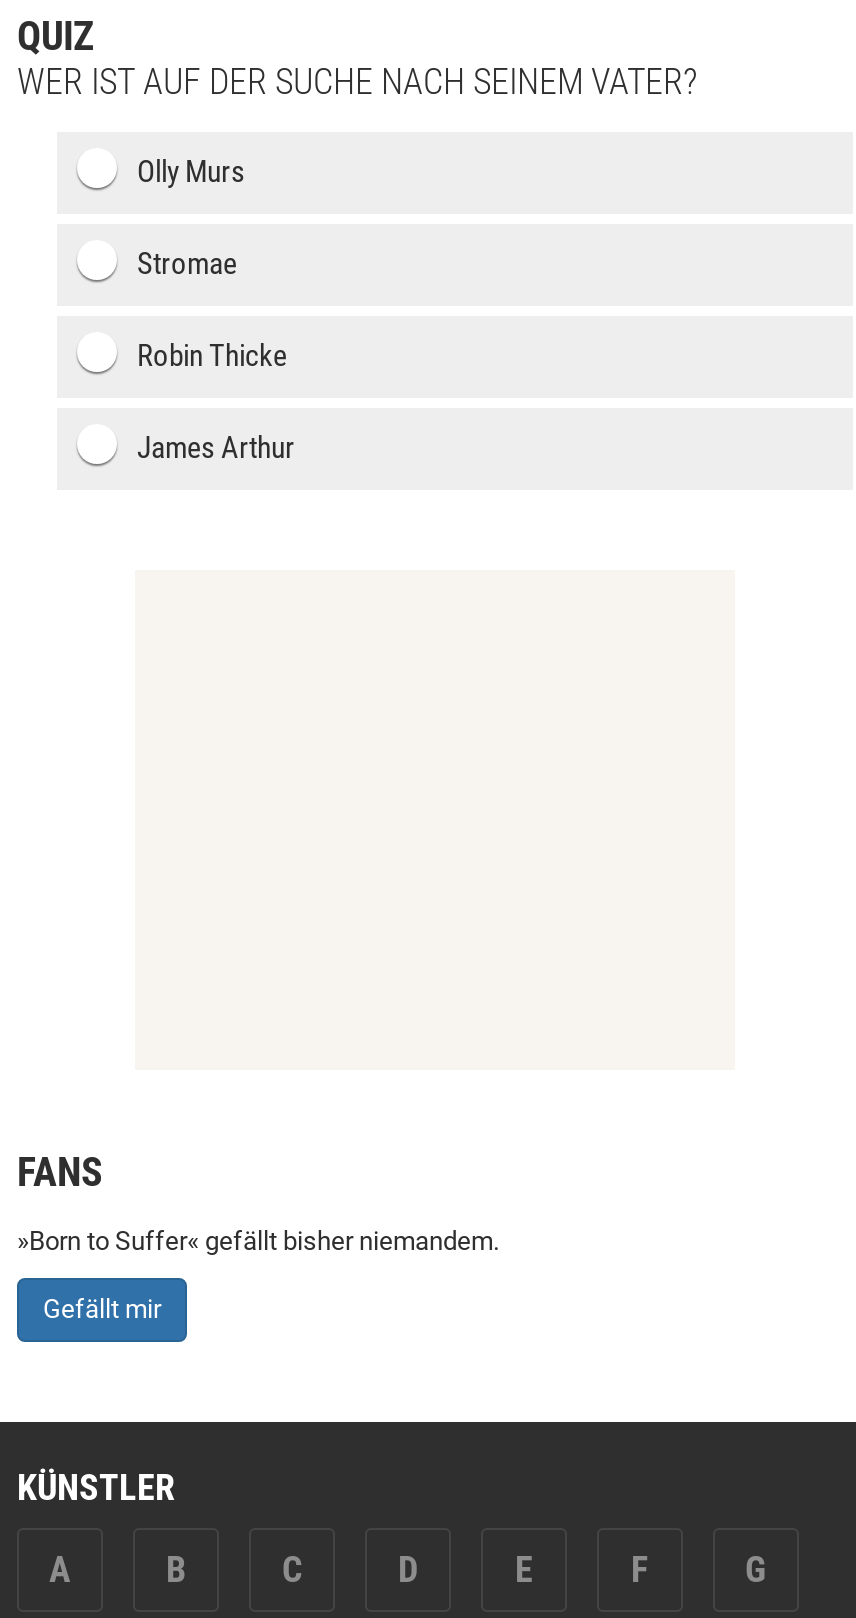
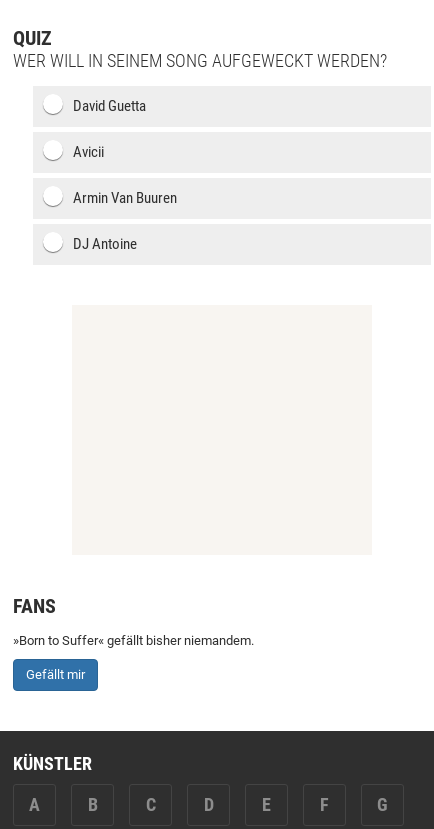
- WER IST AUF DER SUCHE NACH SEINEM VATER?
+ WER WILL IN SEINEM SONG AUFGEWECKT WERDEN?

- Olly Murs
+ David Guetta

- Stromae
+ Avicii

- Robin Thicke
+ Armin Van Buuren

- James Arthur
+ DJ Antoine
